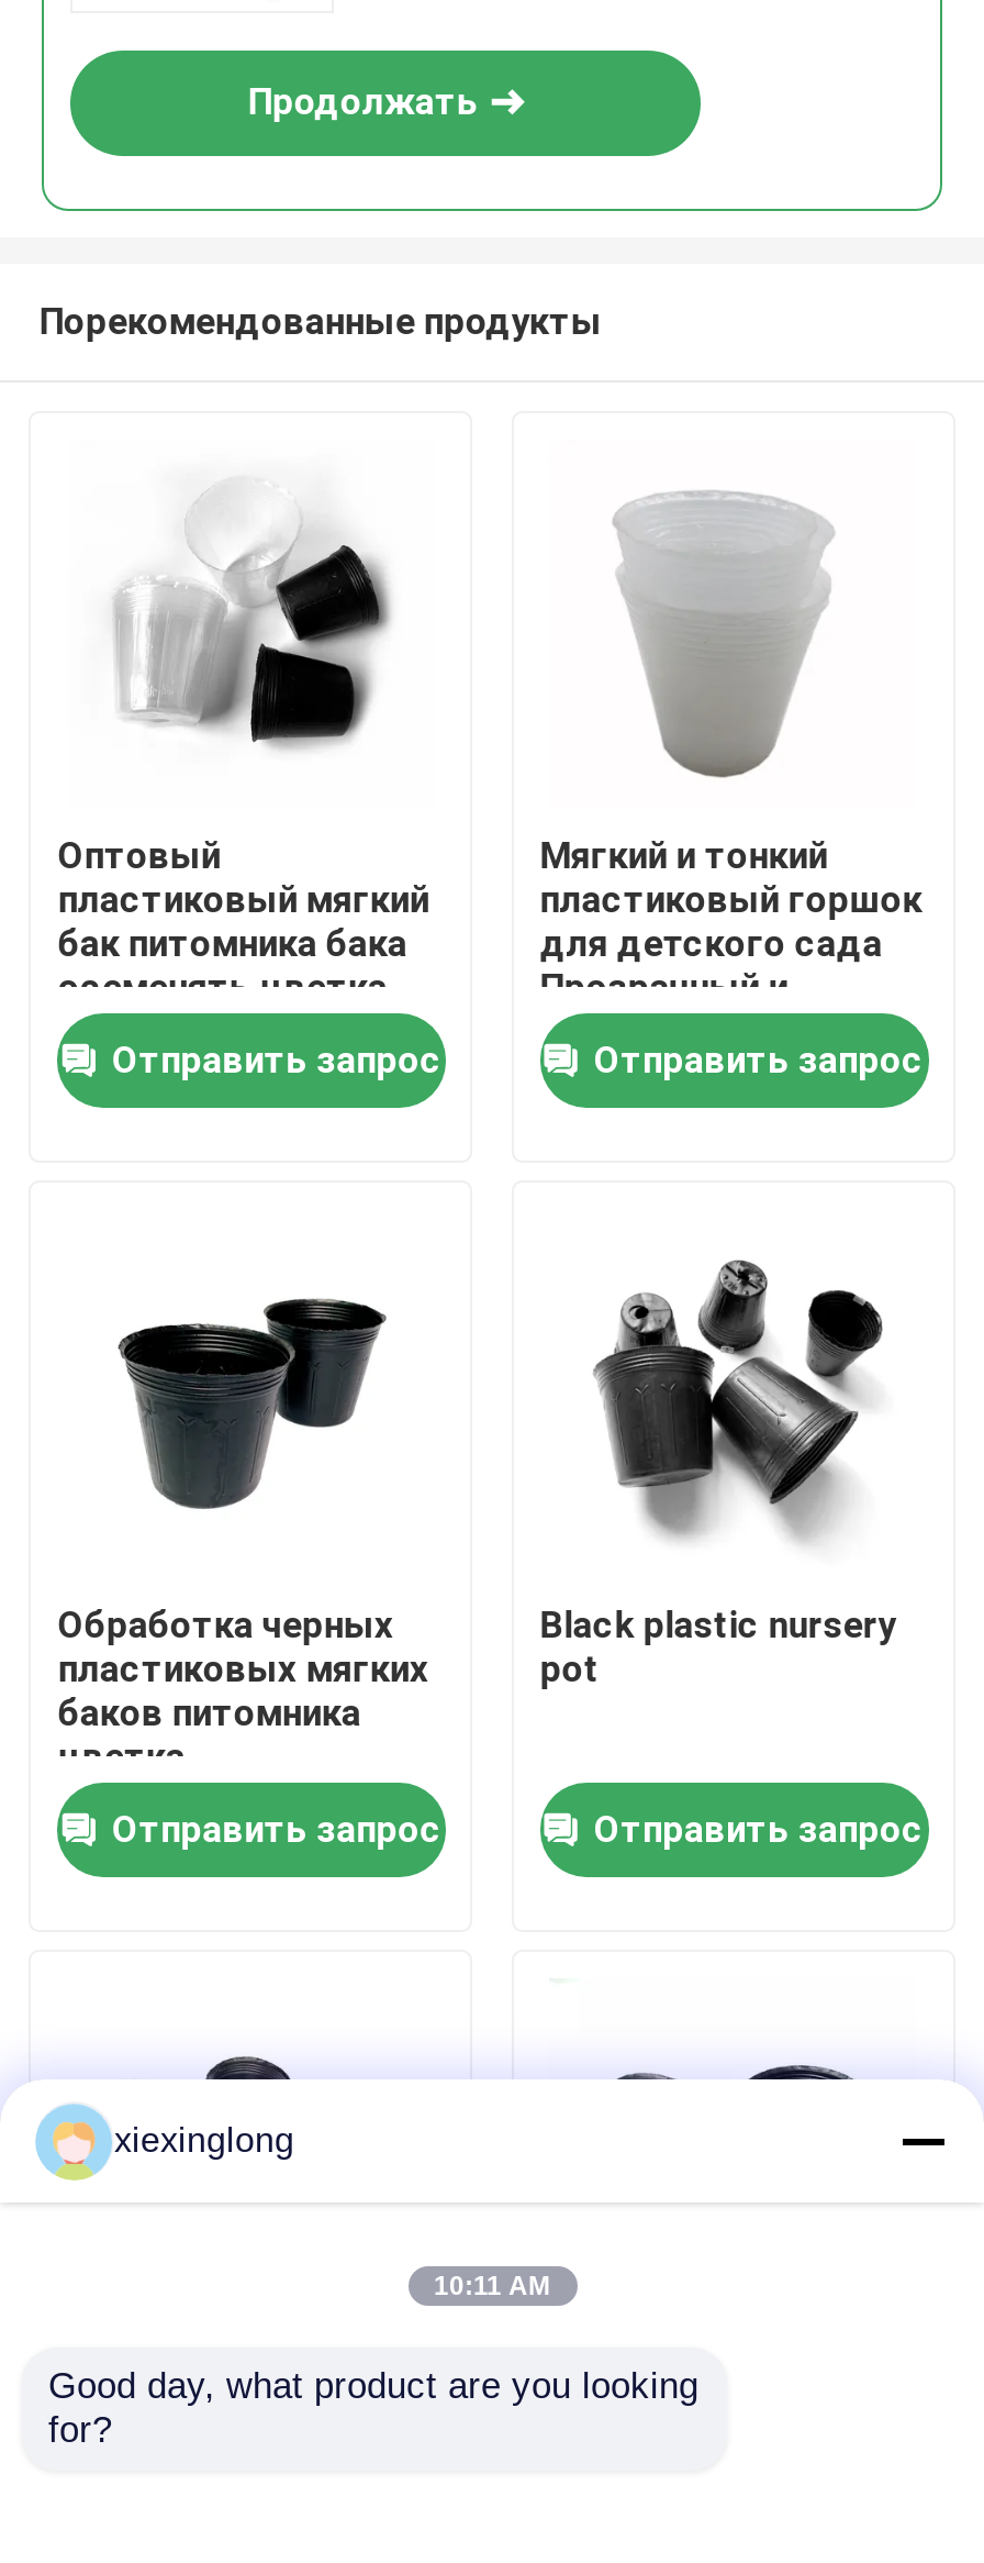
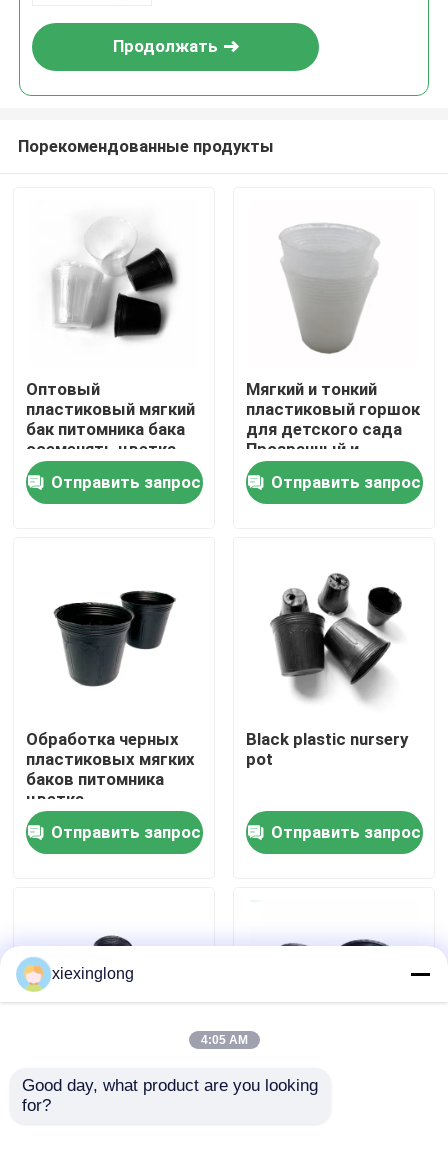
- 10:11 AM
+ 4:05 AM
